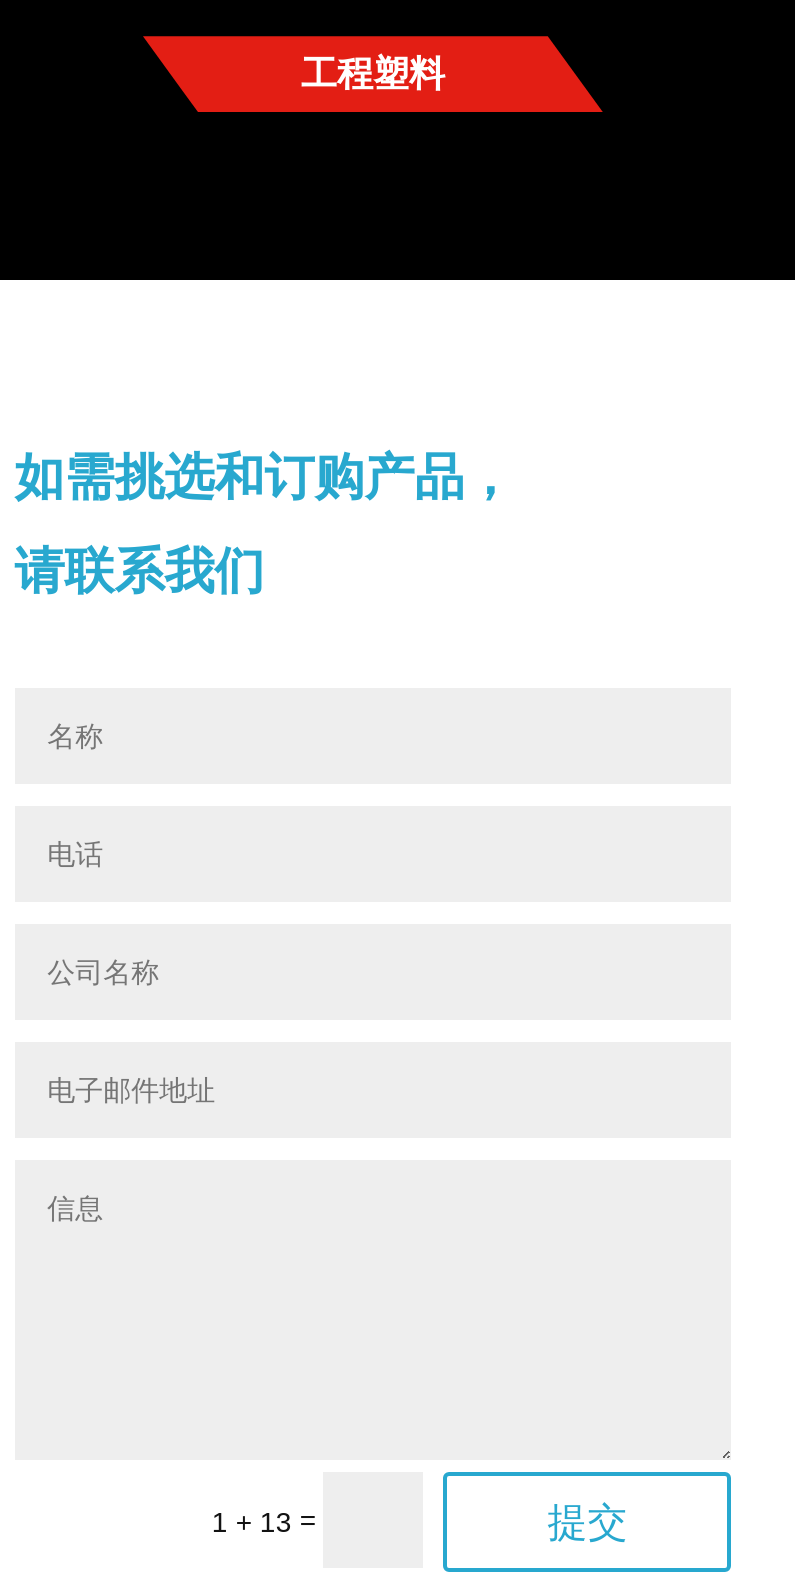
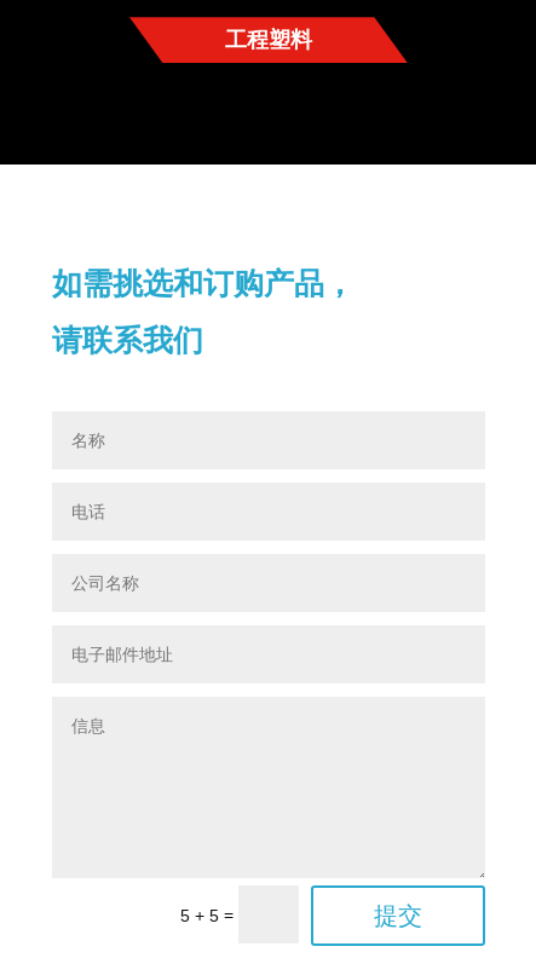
- 1 + 13 =
+ 5 + 5 =
